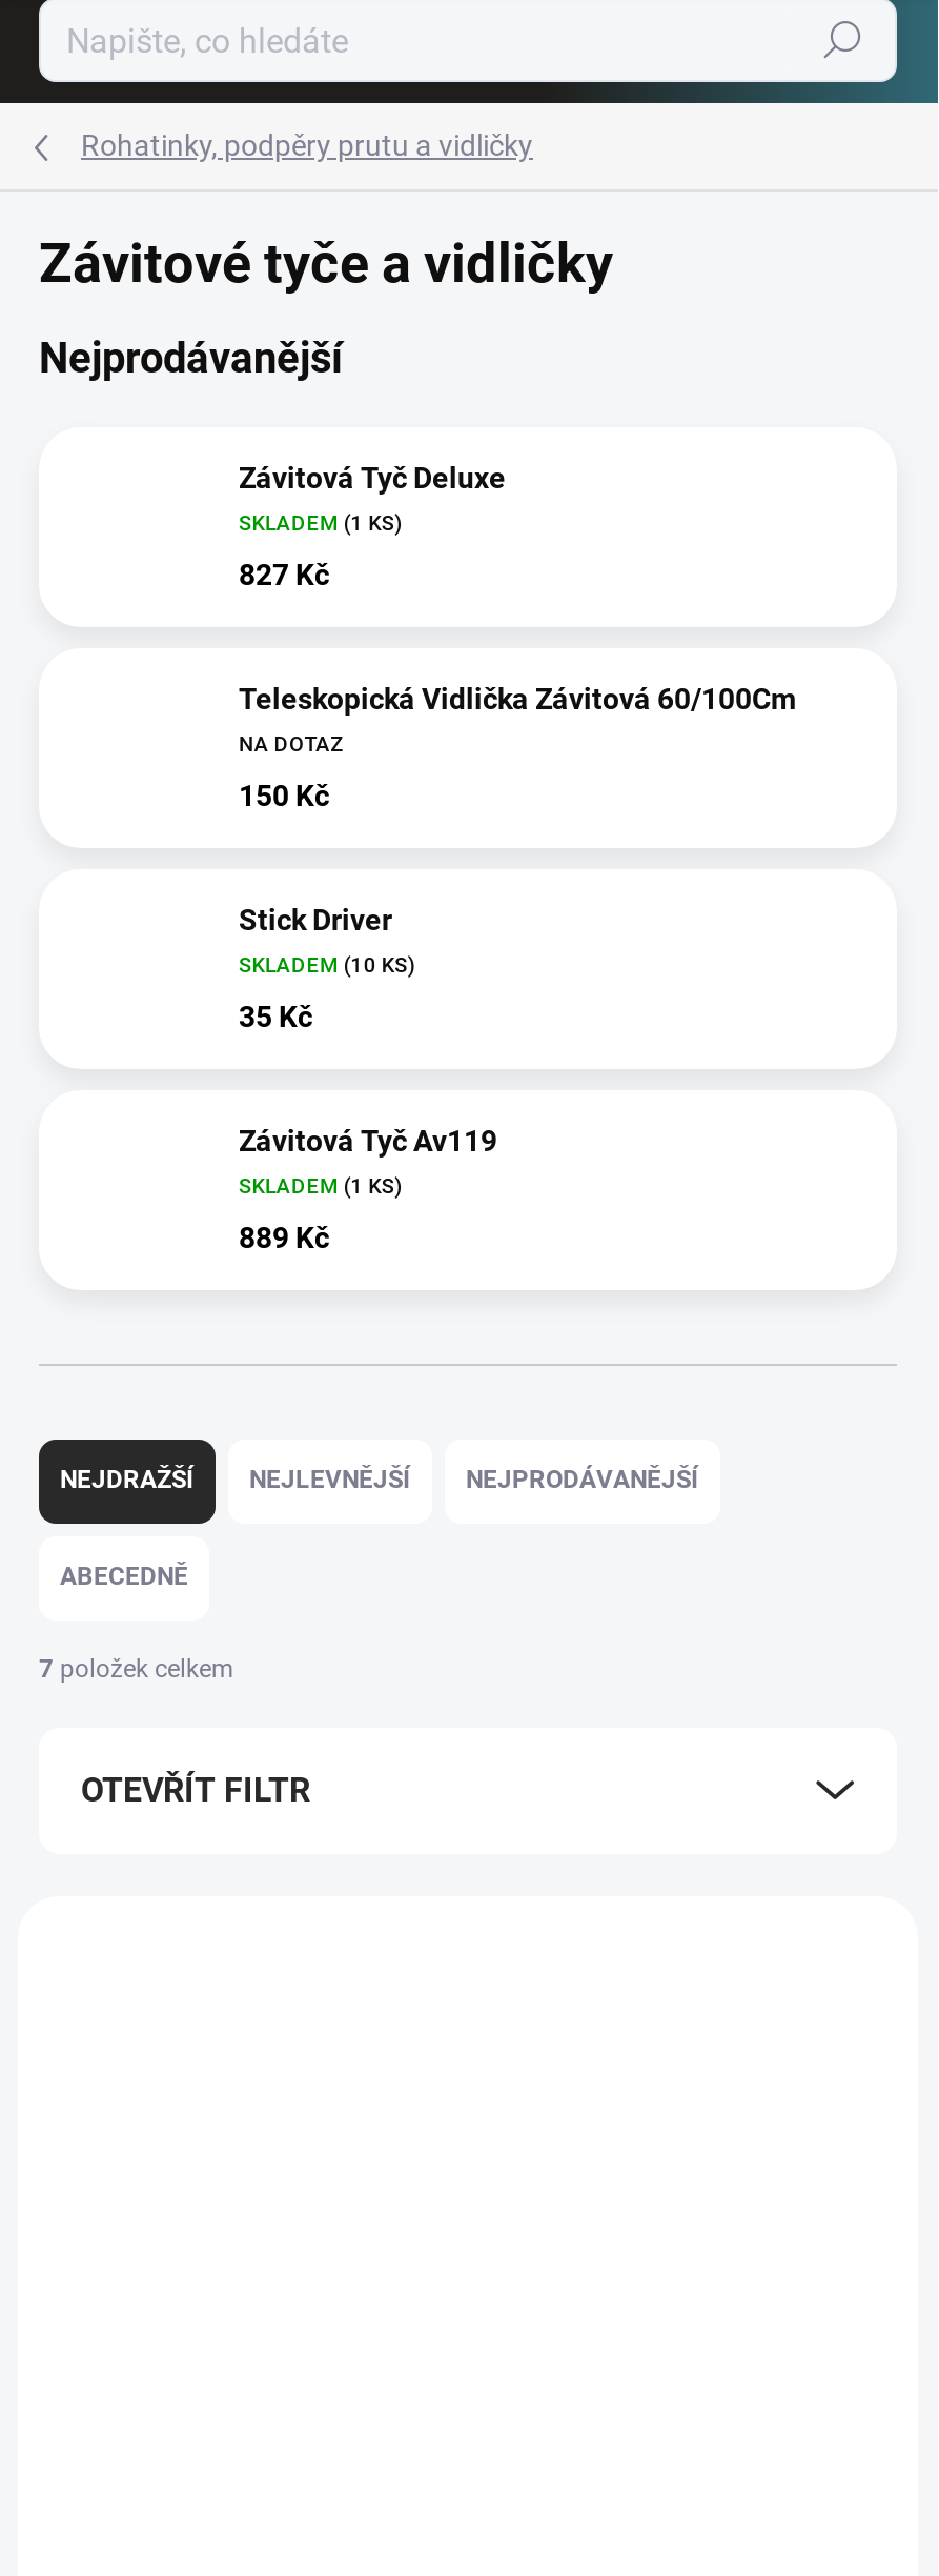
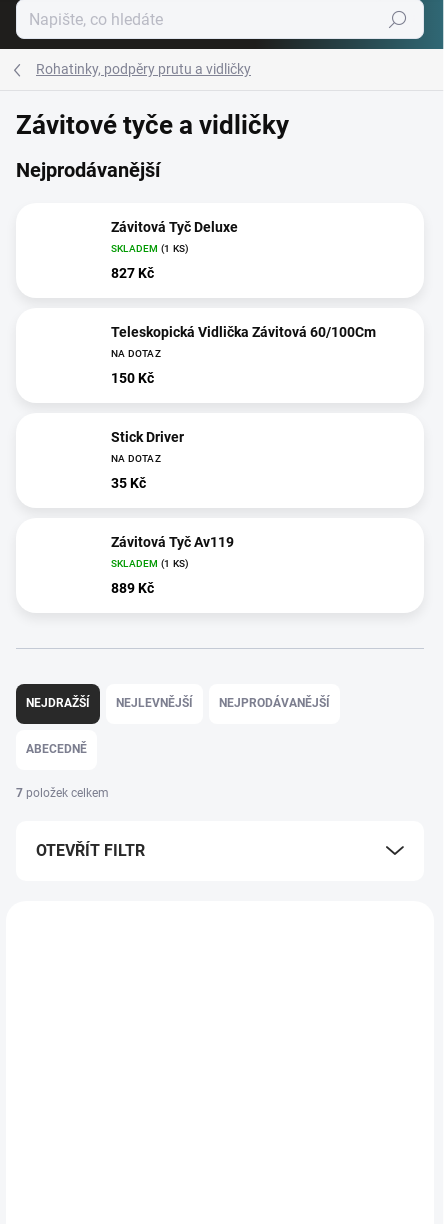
- SKLADEM (10 KS)
+ NA DOTAZ
